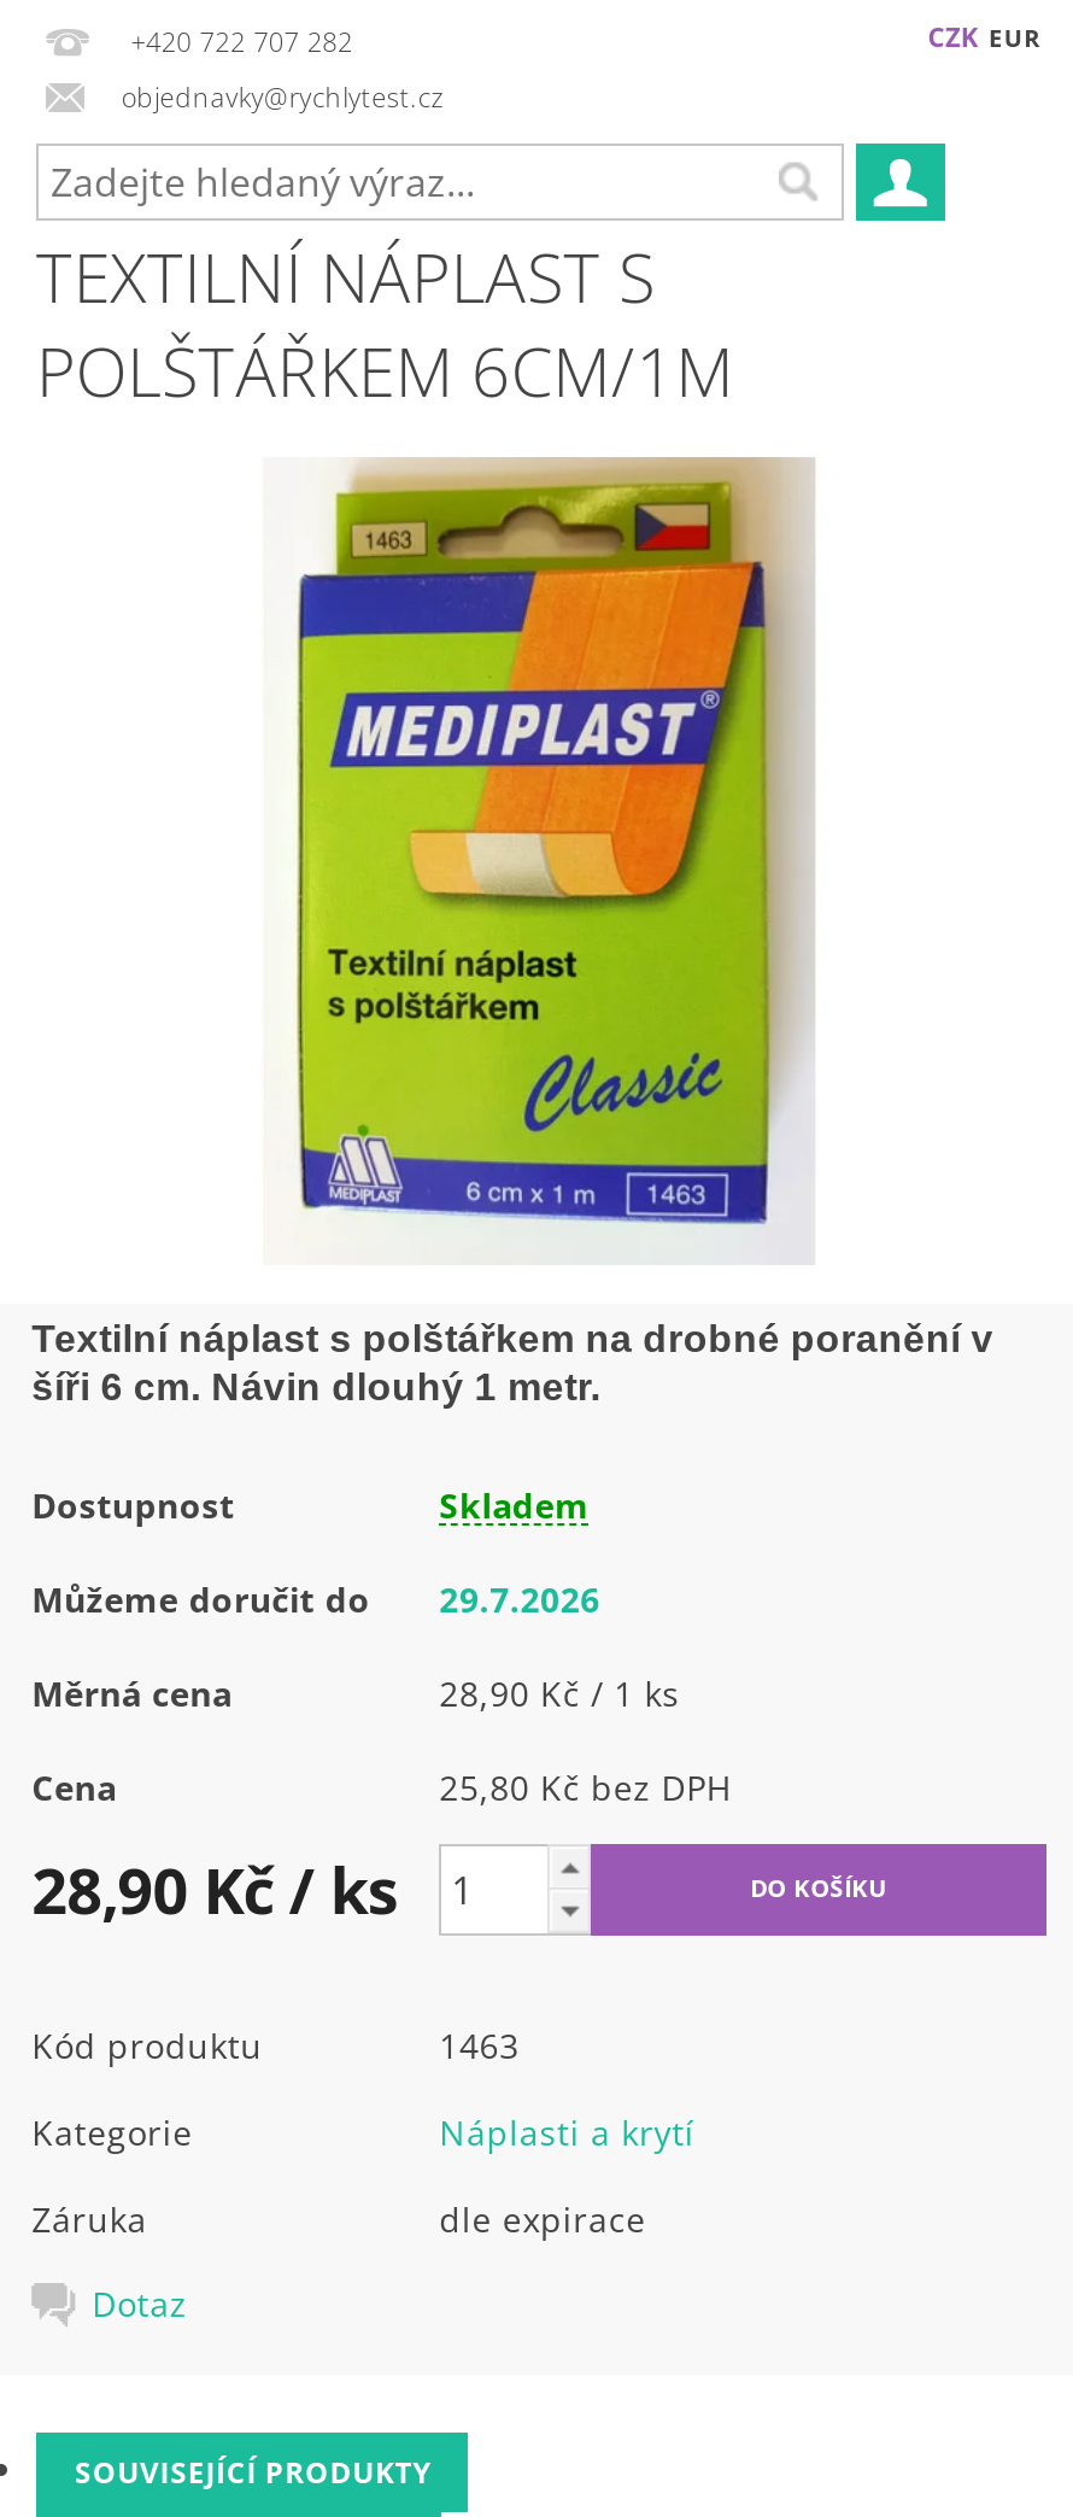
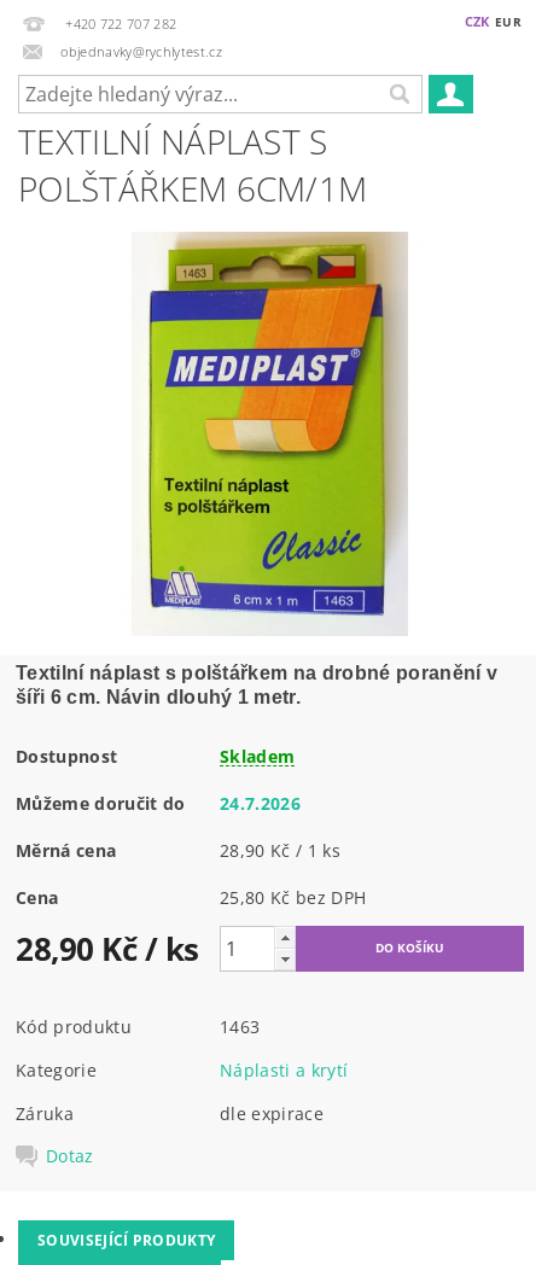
- Můžeme doručit do 29.7.2026
+ Můžeme doručit do 24.7.2026
